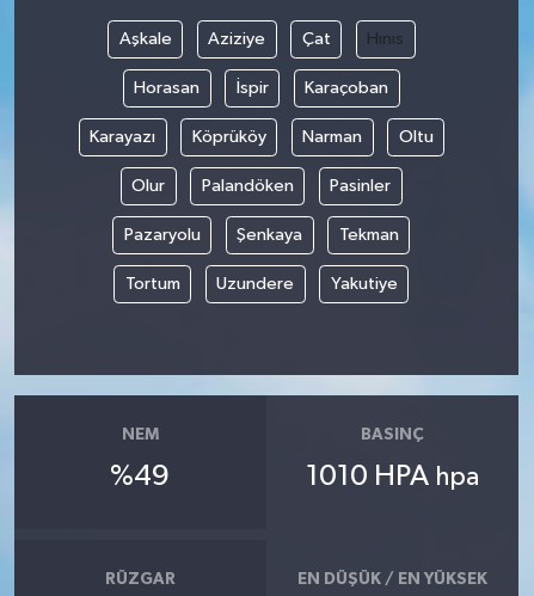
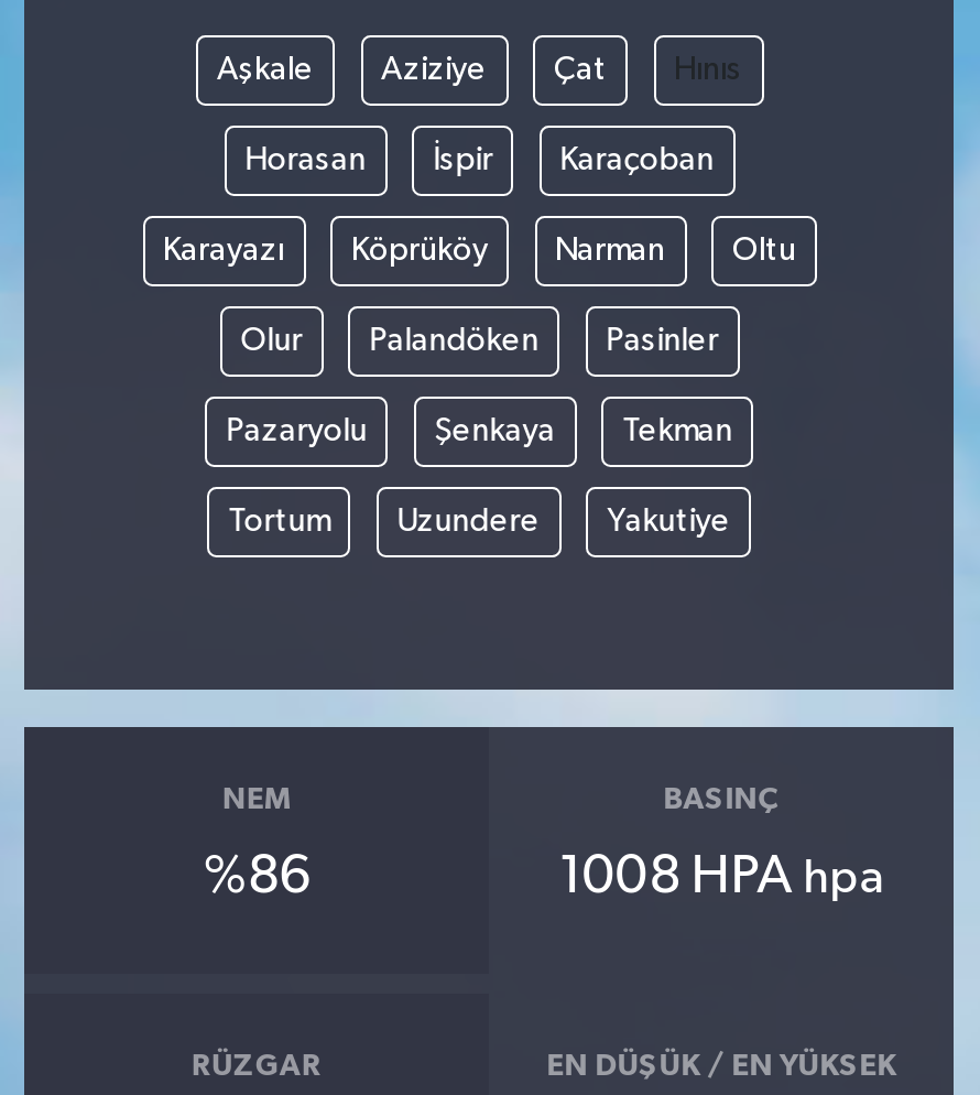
- %49
+ %86

- 1010 HPA hpa
+ 1008 HPA hpa
